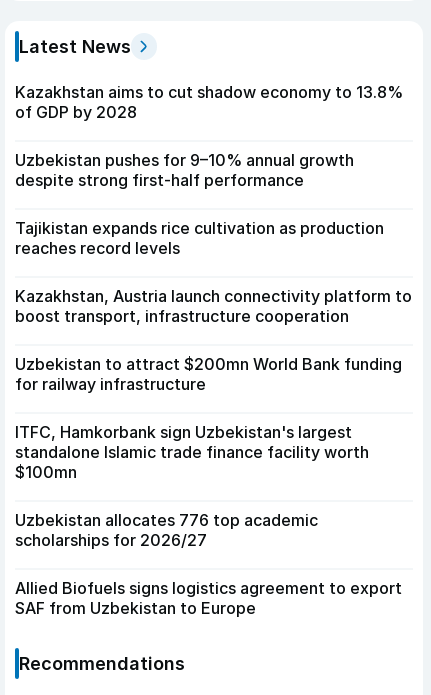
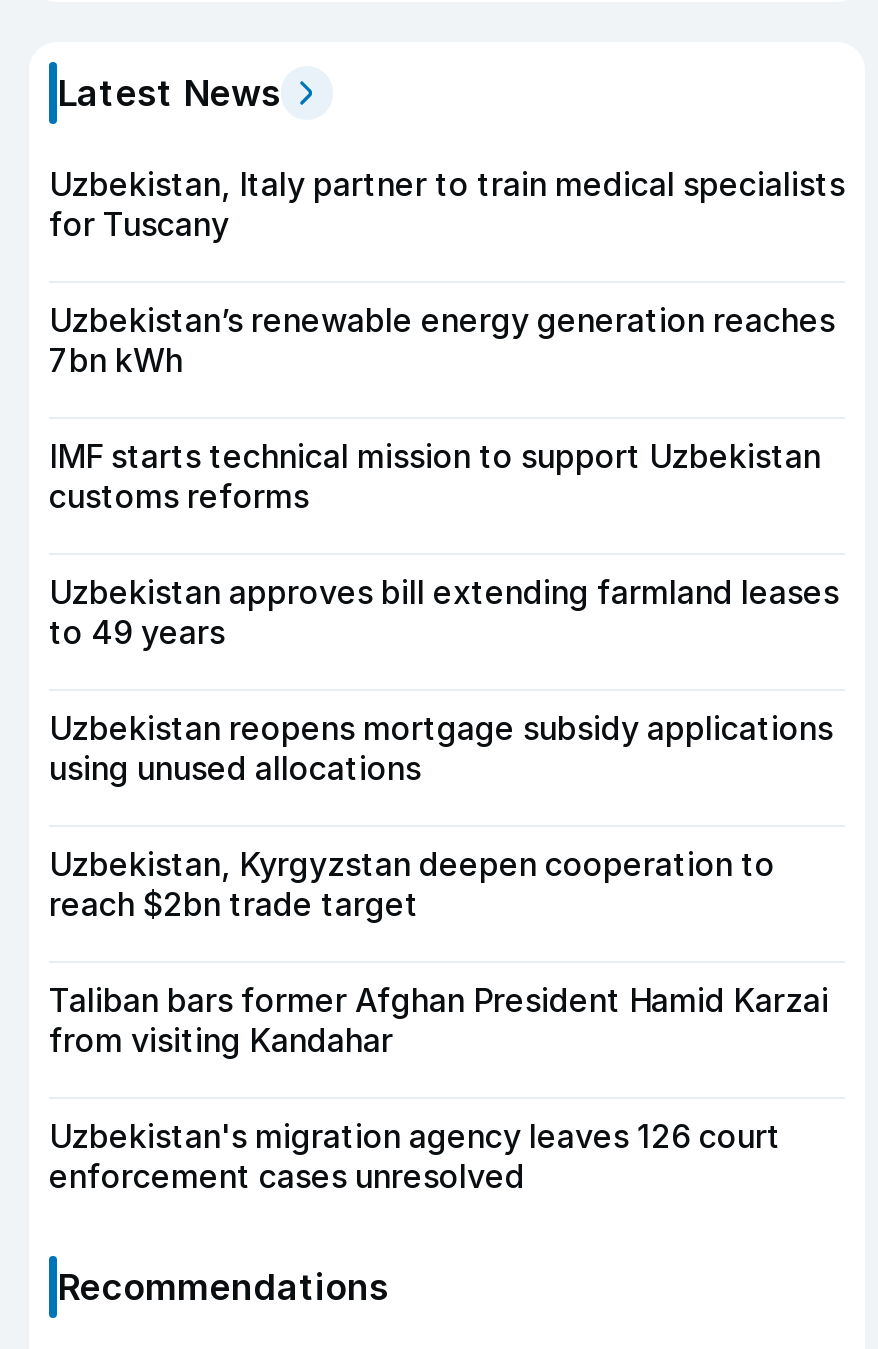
- Kazakhstan aims to cut shadow economy to 13.8%
- of GDP by 2028
+ Uzbekistan, Italy partner to train medical specialists
+ for Tuscany

- Uzbekistan pushes for 9–10% annual growth
- despite strong first-half performance
+ Uzbekistan’s renewable energy generation reaches
+ 7bn kWh

- Tajikistan expands rice cultivation as production
- reaches record levels
+ IMF starts technical mission to support Uzbekistan
+ customs reforms

- Kazakhstan, Austria launch connectivity platform to
- boost transport, infrastructure cooperation
+ Uzbekistan approves bill extending farmland leases
+ to 49 years

- Uzbekistan to attract $200mn World Bank funding
- for railway infrastructure
+ Uzbekistan reopens mortgage subsidy applications
+ using unused allocations

- ITFC, Hamkorbank sign Uzbekistan's largest
- standalone Islamic trade finance facility worth
- $100mn
+ Uzbekistan, Kyrgyzstan deepen cooperation to
+ reach $2bn trade target

- Uzbekistan allocates 776 top academic
- scholarships for 2026/27
+ Taliban bars former Afghan President Hamid Karzai
+ from visiting Kandahar

- Allied Biofuels signs logistics agreement to export
- SAF from Uzbekistan to Europe
+ Uzbekistan's migration agency leaves 126 court
+ enforcement cases unresolved
